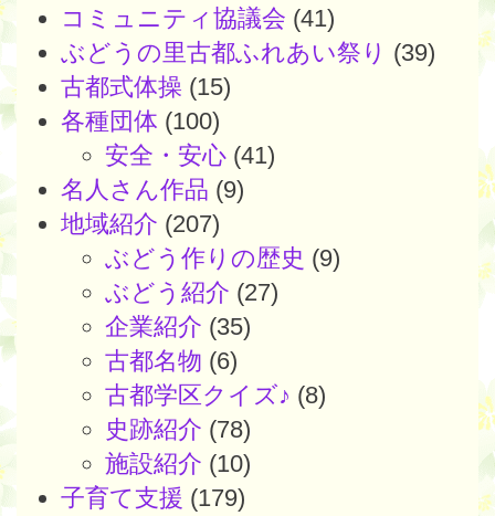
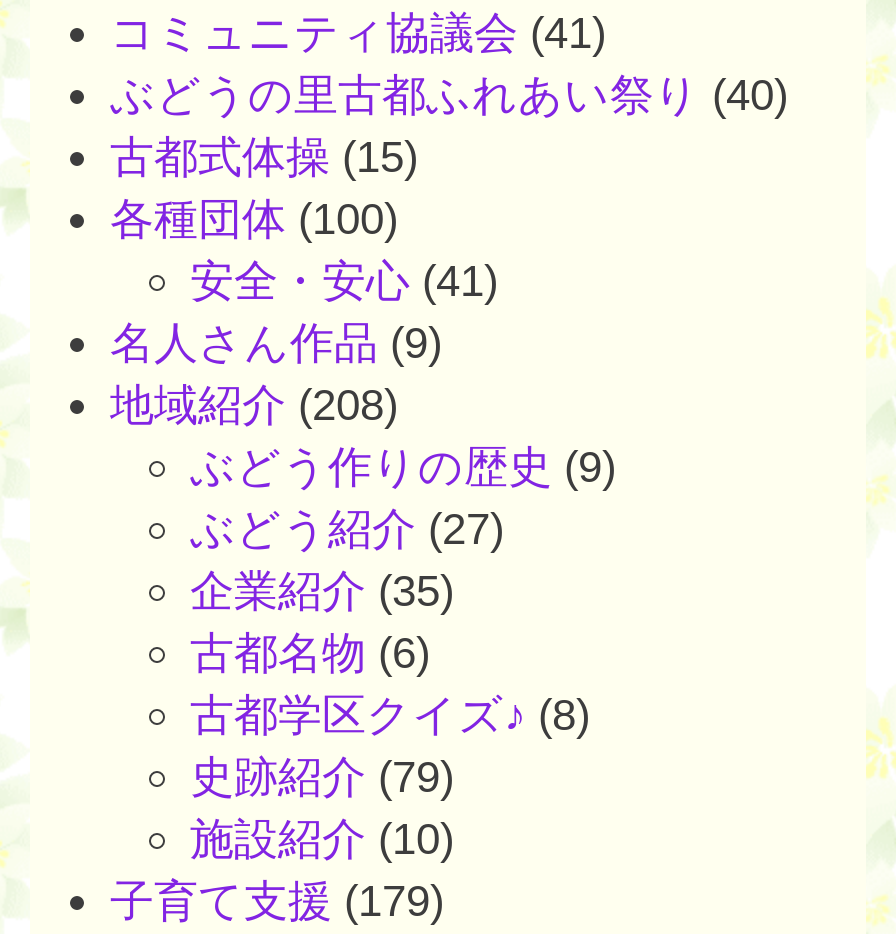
- ぶどうの里古都ふれあい祭り(39)
+ ぶどうの里古都ふれあい祭り(40)

- 地域紹介(207)
+ 地域紹介(208)

- 史跡紹介(78)
+ 史跡紹介(79)
